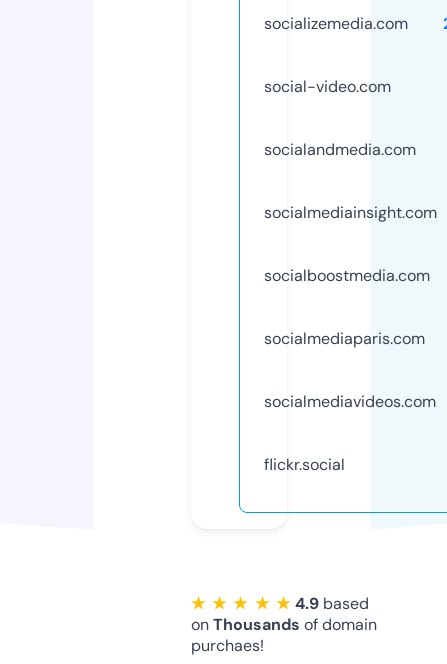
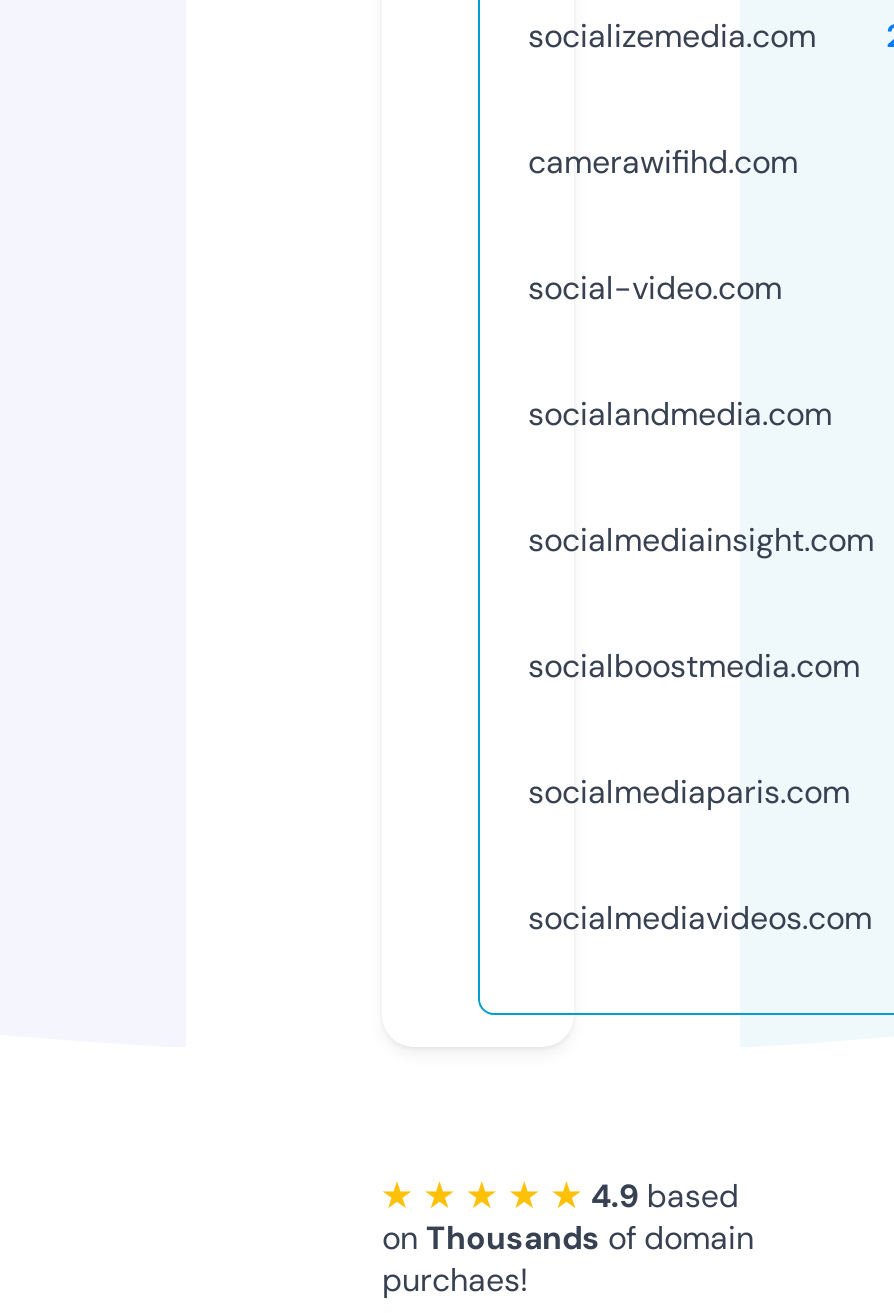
+ camerawifihd.com

moved down: social-video.com | socialandmedia.com | socialmediainsight.com | socialboostmedia.com | socialmediaparis.com | socialmediavideos.com

- flickr.social
